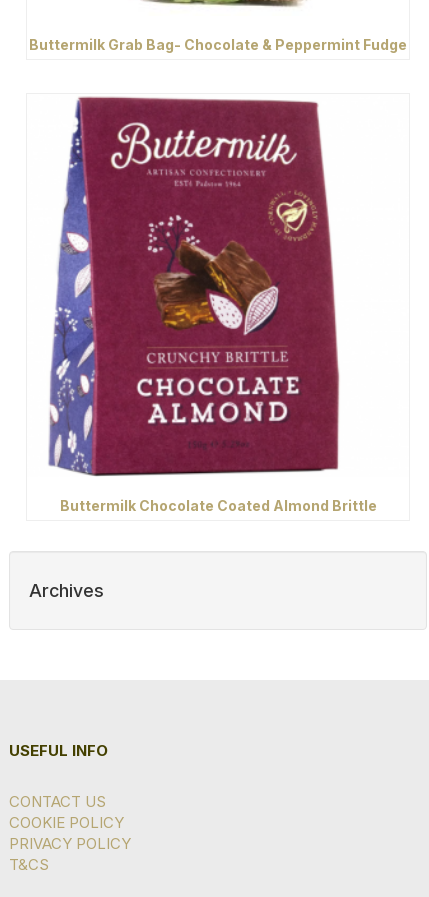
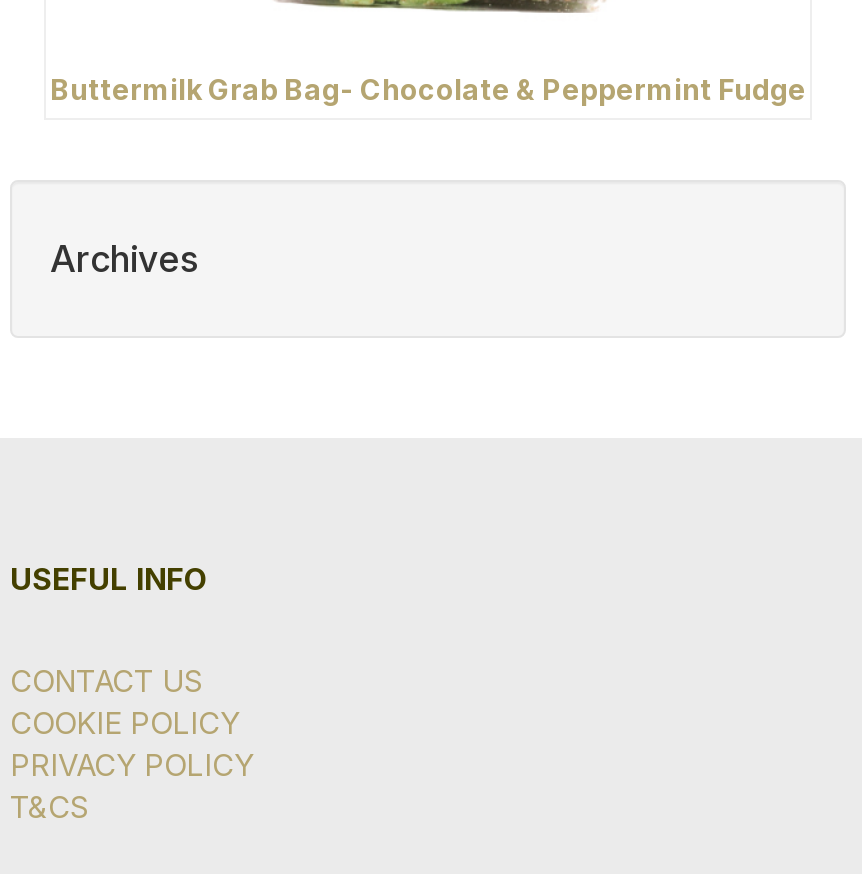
- [image]
- Buttermilk Chocolate Coated Almond Brittle
